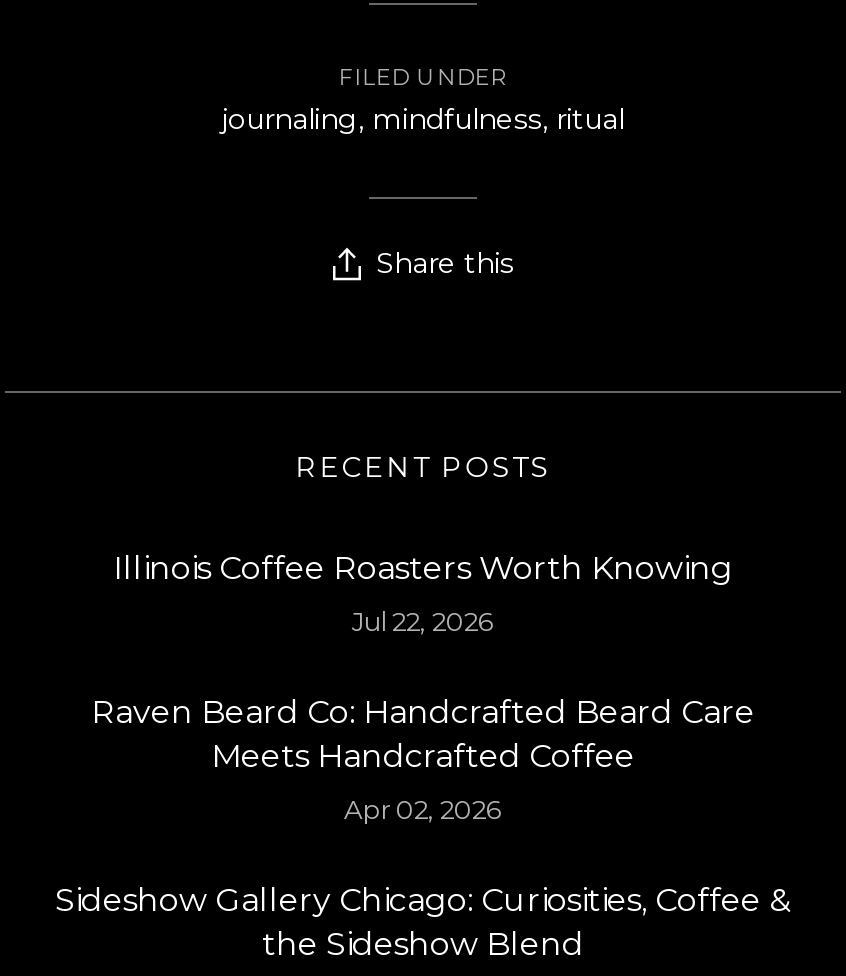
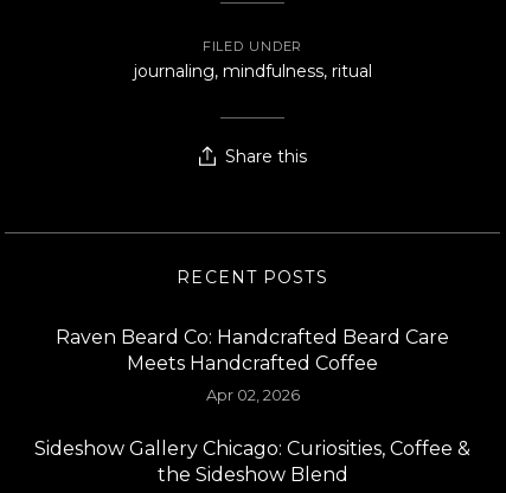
- Illinois Coffee Roasters Worth Knowing
- Jul 22, 2026
